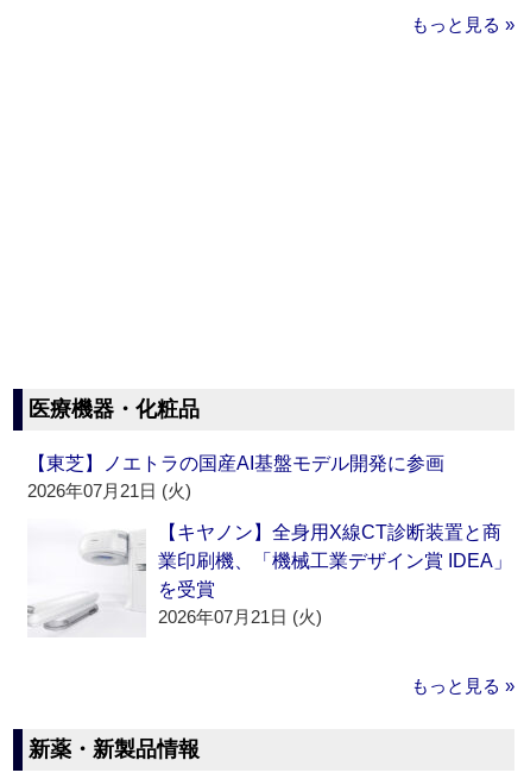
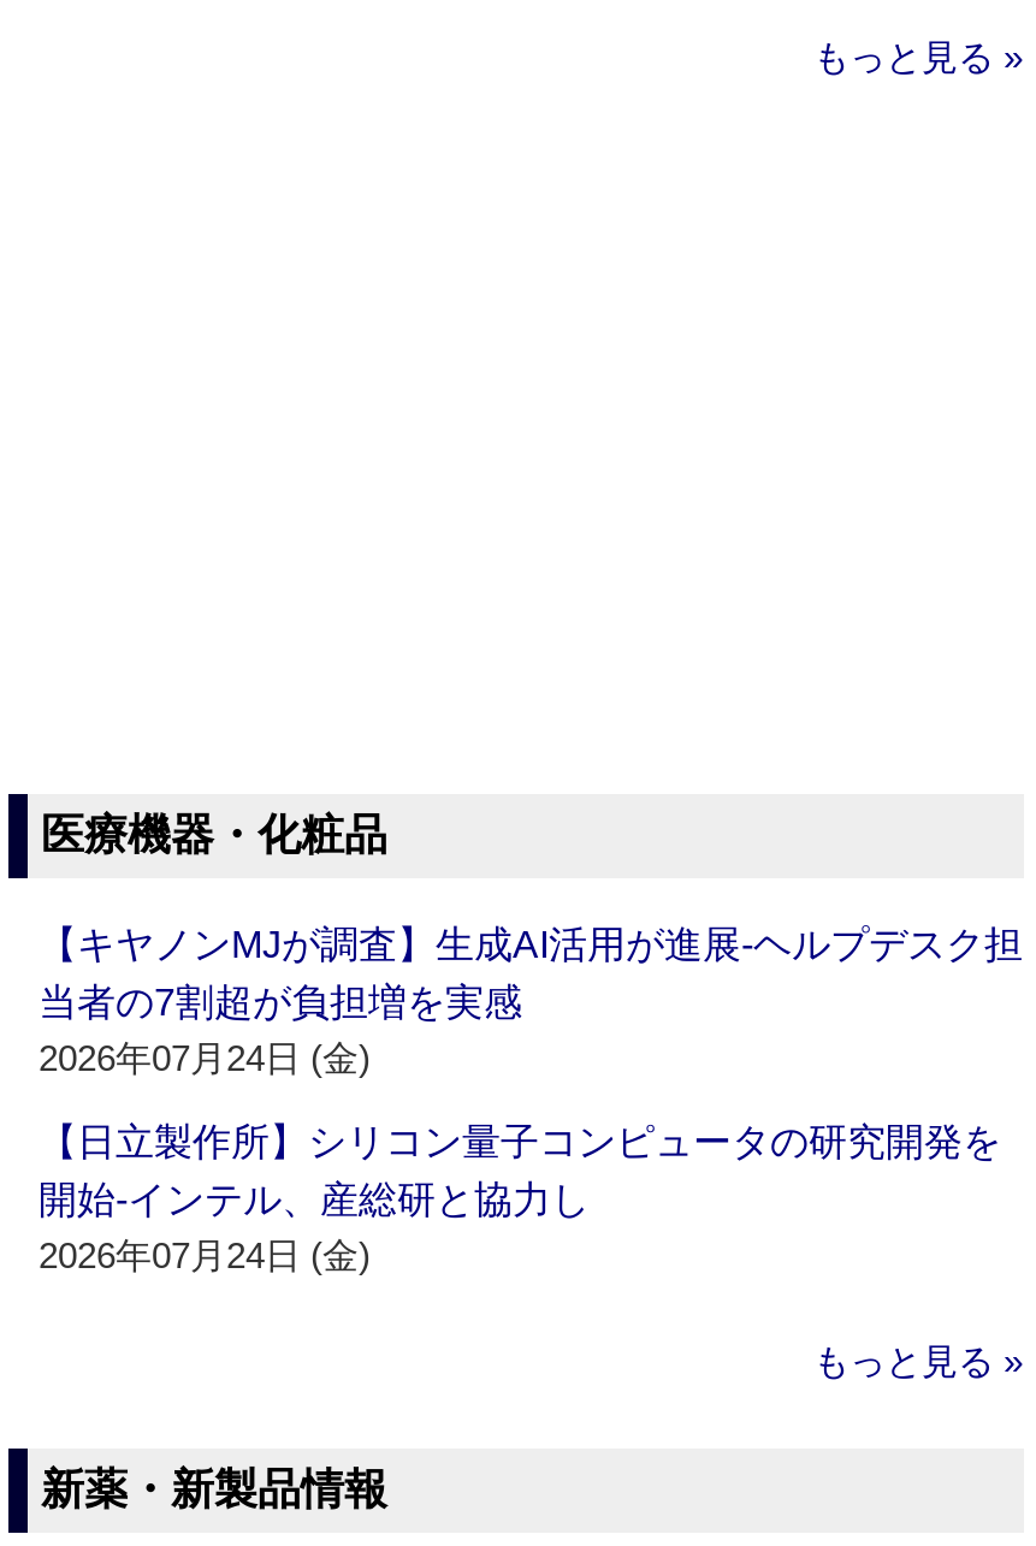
- 【東芝】ノエトラの国産AI基盤モデル開発に参画
- 2026年07月21日 (火)
+ 【キヤノンMJが調査】生成AI活用が進展‐ヘルプデスク担
+ 当者の7割超が負担増を実感
+ 2026年07月24日 (金)

- 【キヤノン】全身用X線CT診断装置と商
- 業印刷機、「機械工業デザイン賞 IDEA」
- を受賞
- 2026年07月21日 (火)
+ 【日立製作所】シリコン量子コンピュータの研究開発を
+ 開始‐インテル、産総研と協力し
+ 2026年07月24日 (金)
